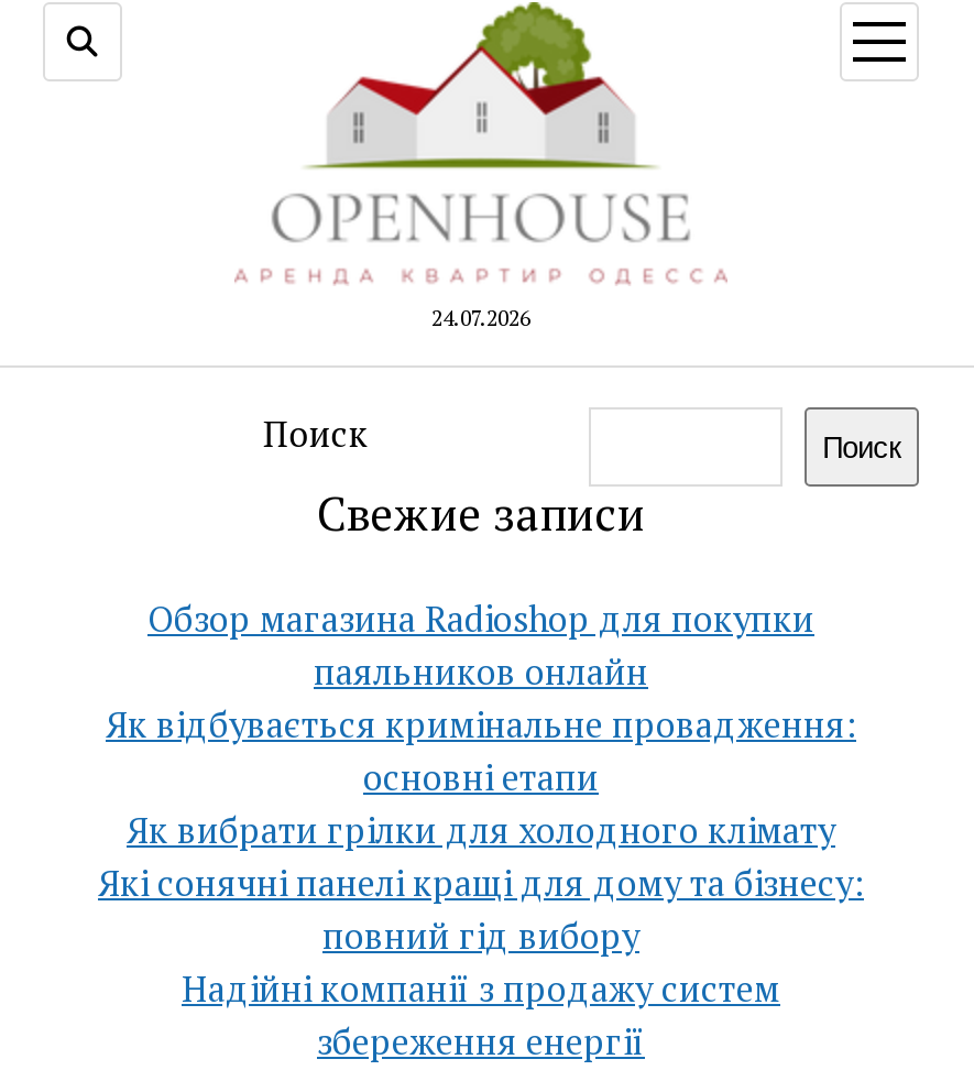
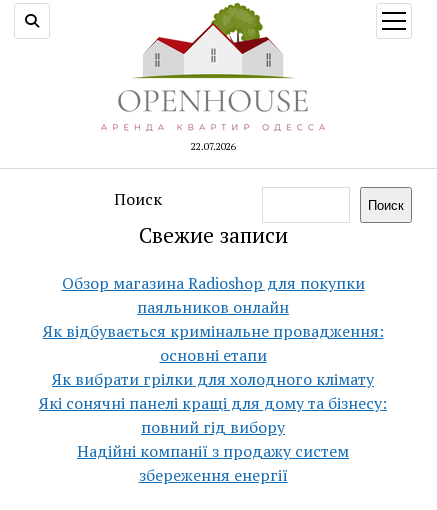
- 24.07.2026
+ 22.07.2026
